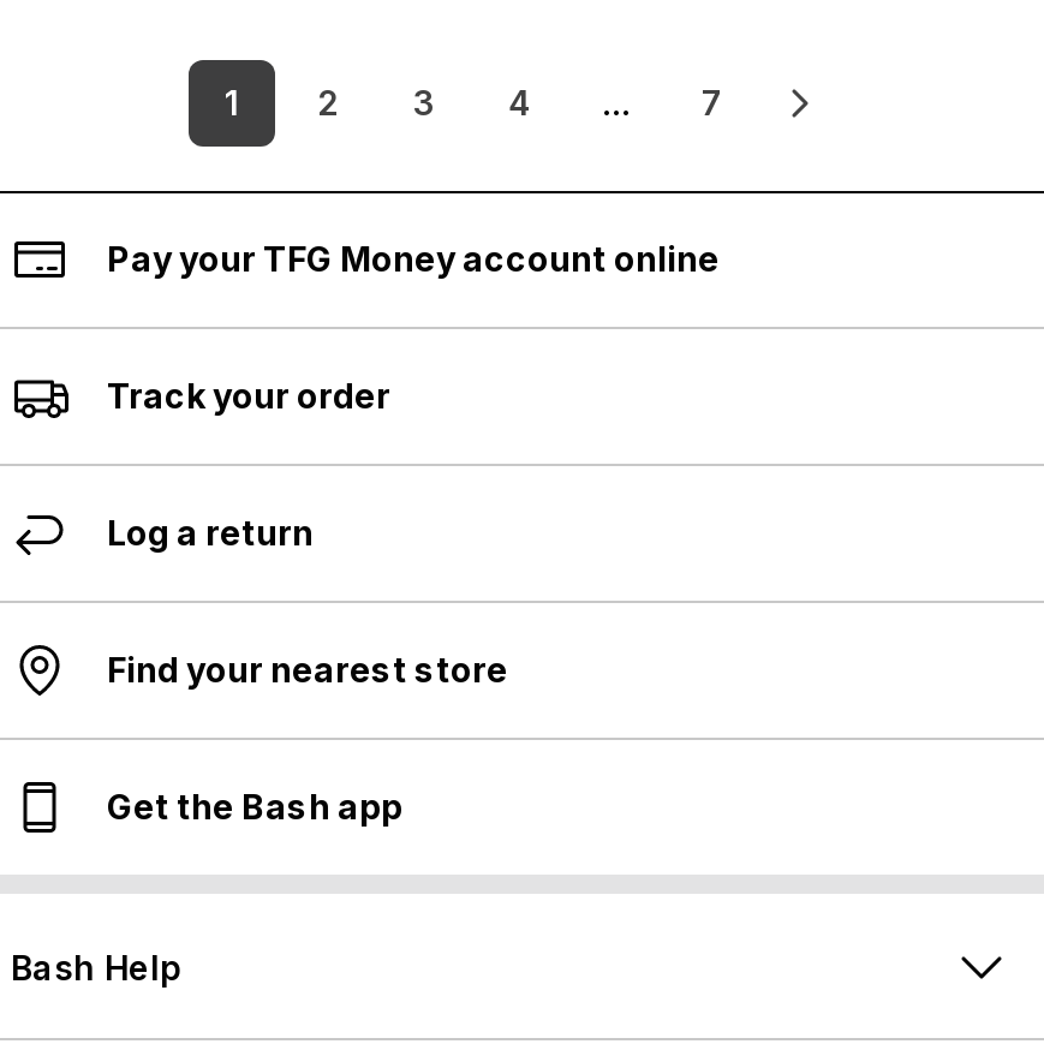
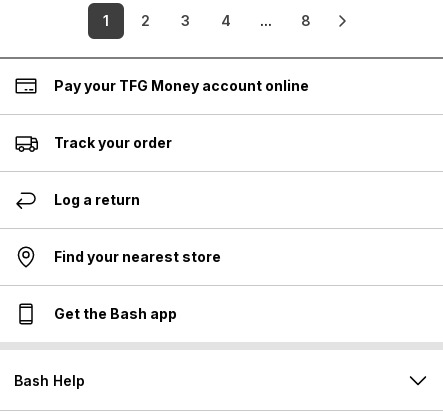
- 7
+ 8
